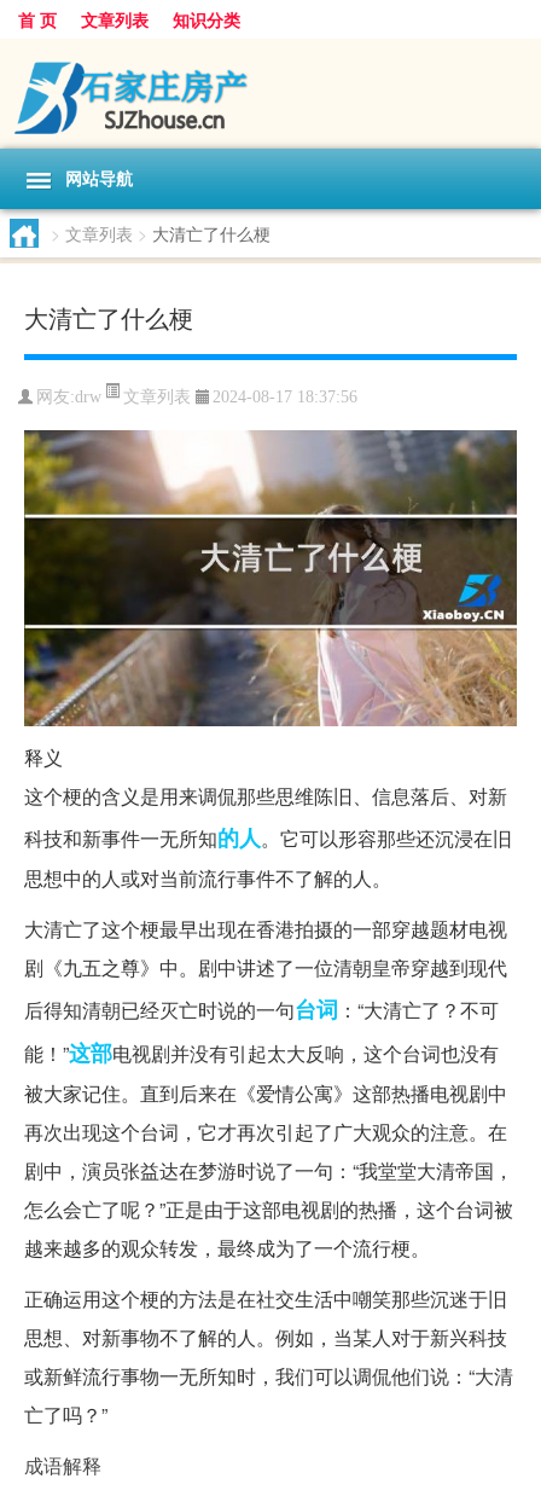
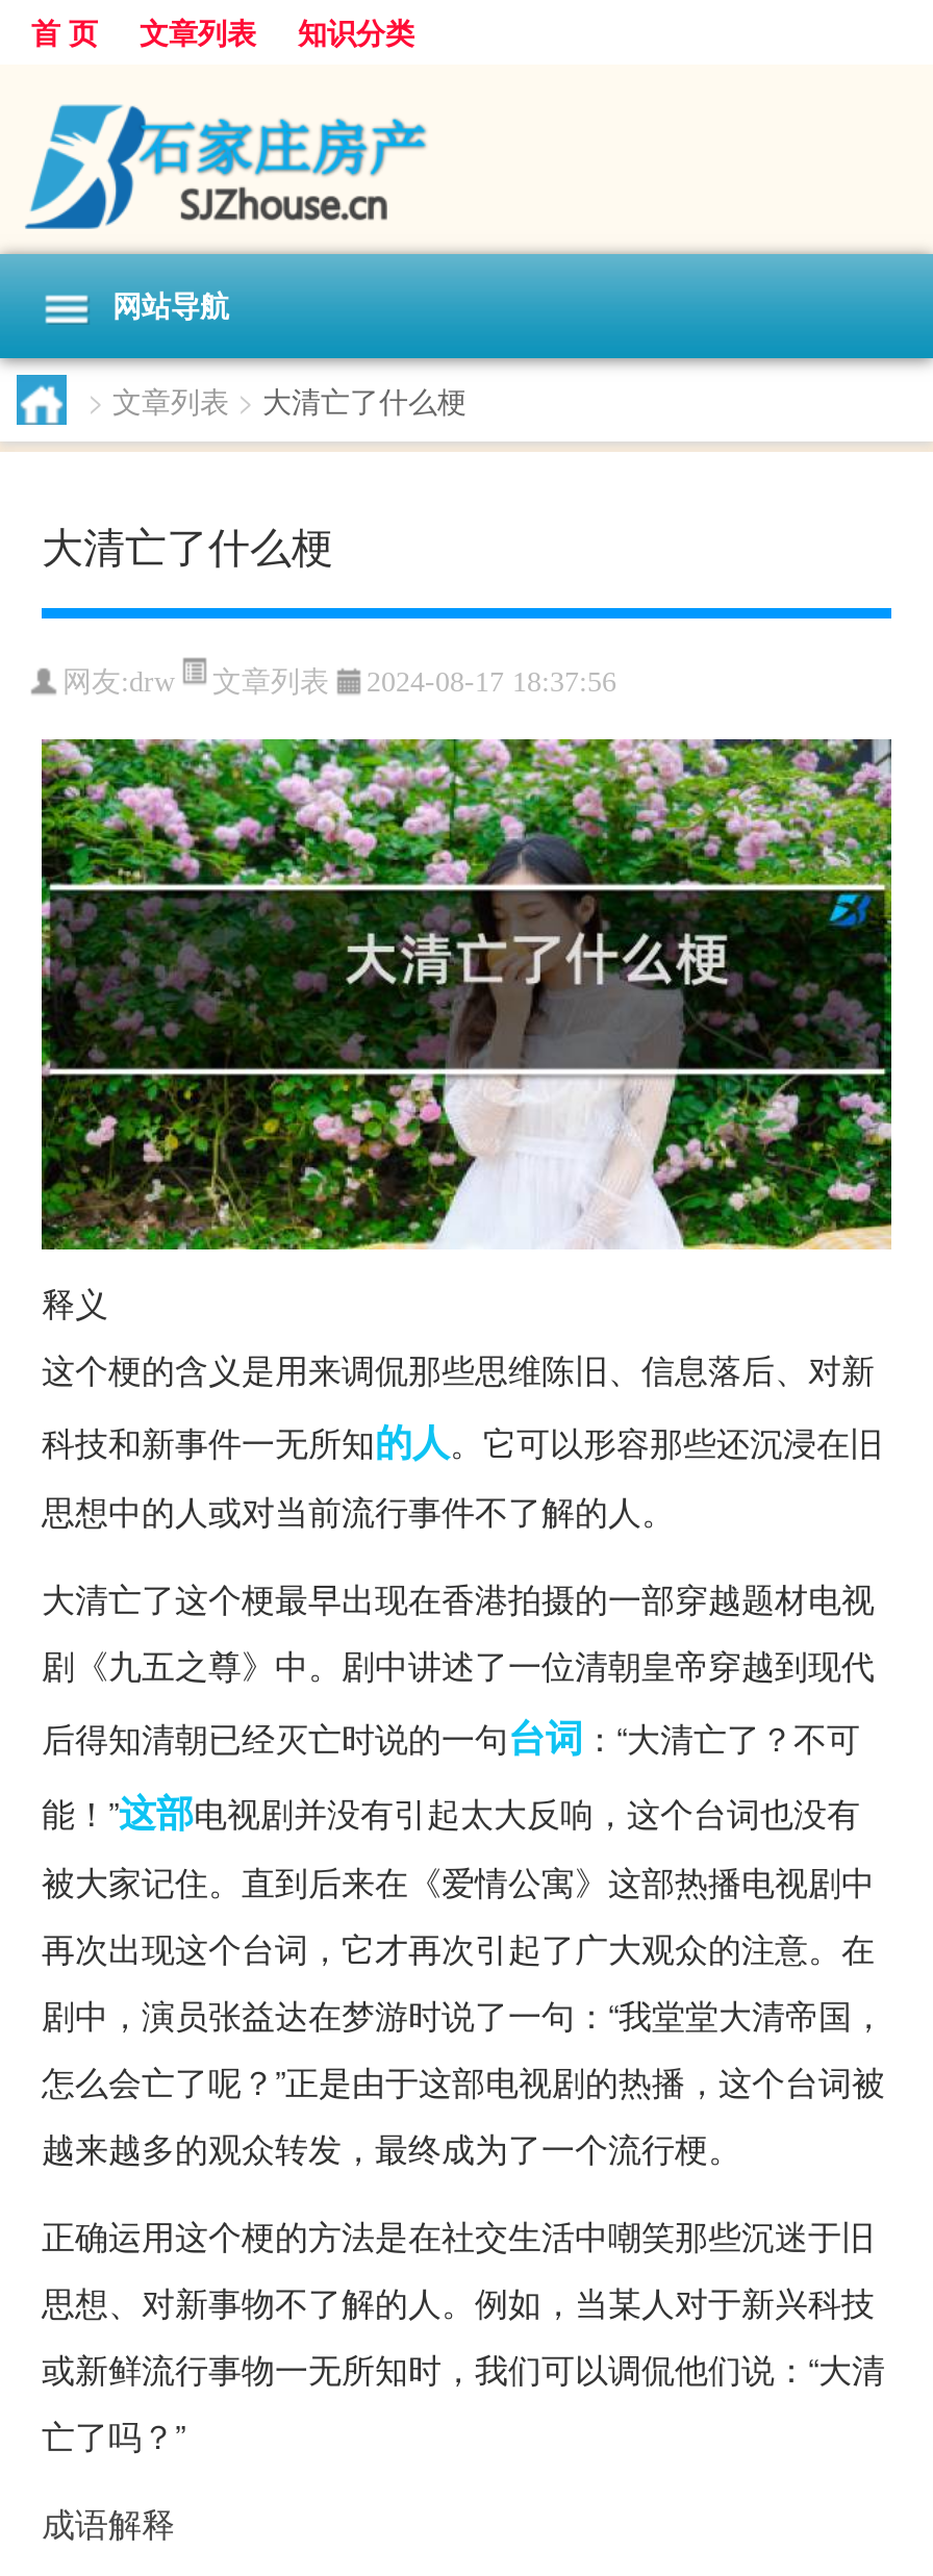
- [image]
+ [image]
